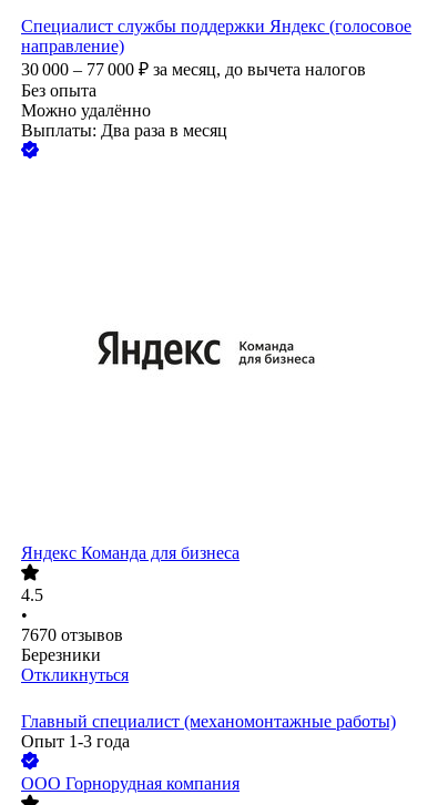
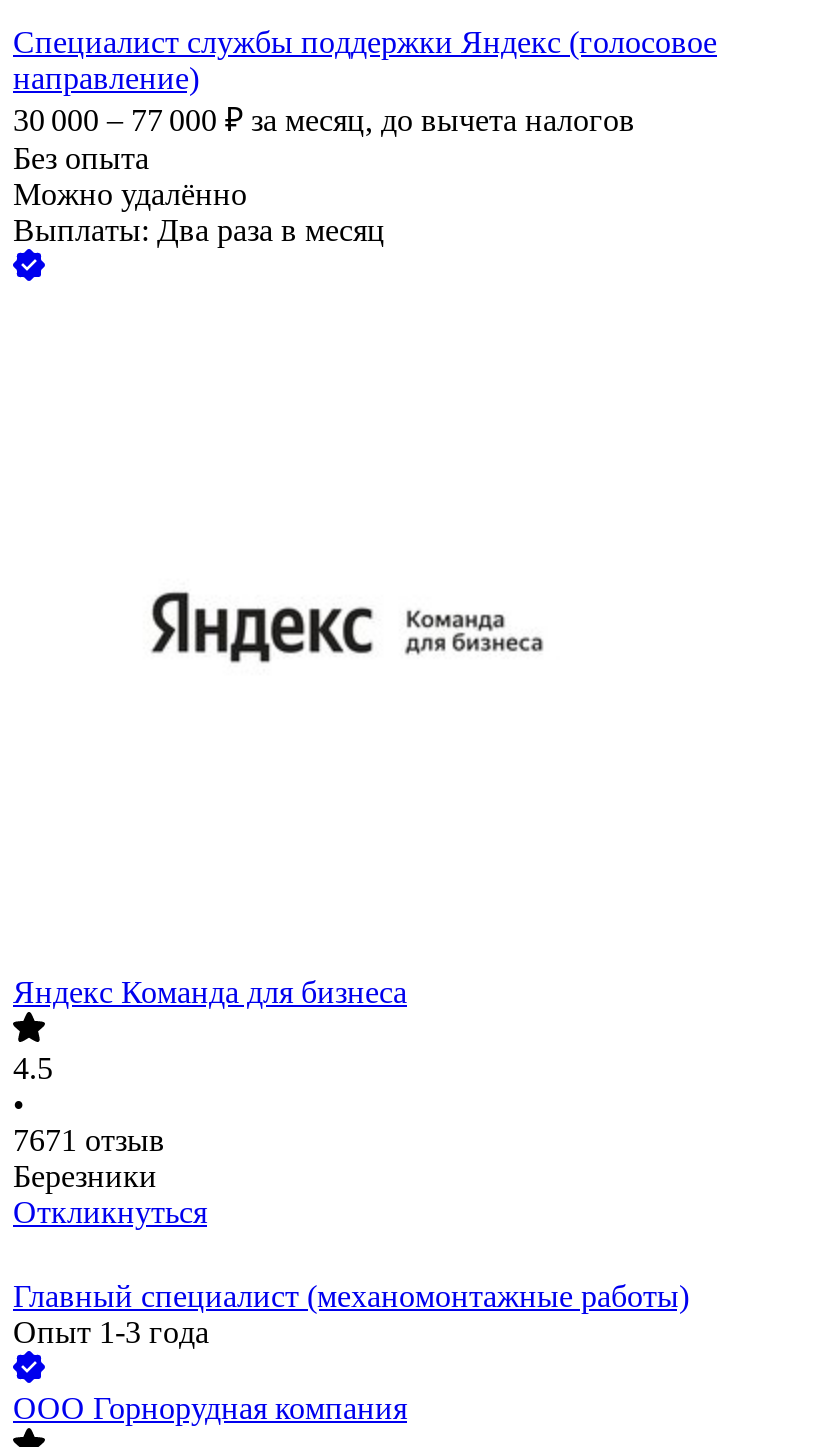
- 7670 отзывов
+ 7671 отзыв
